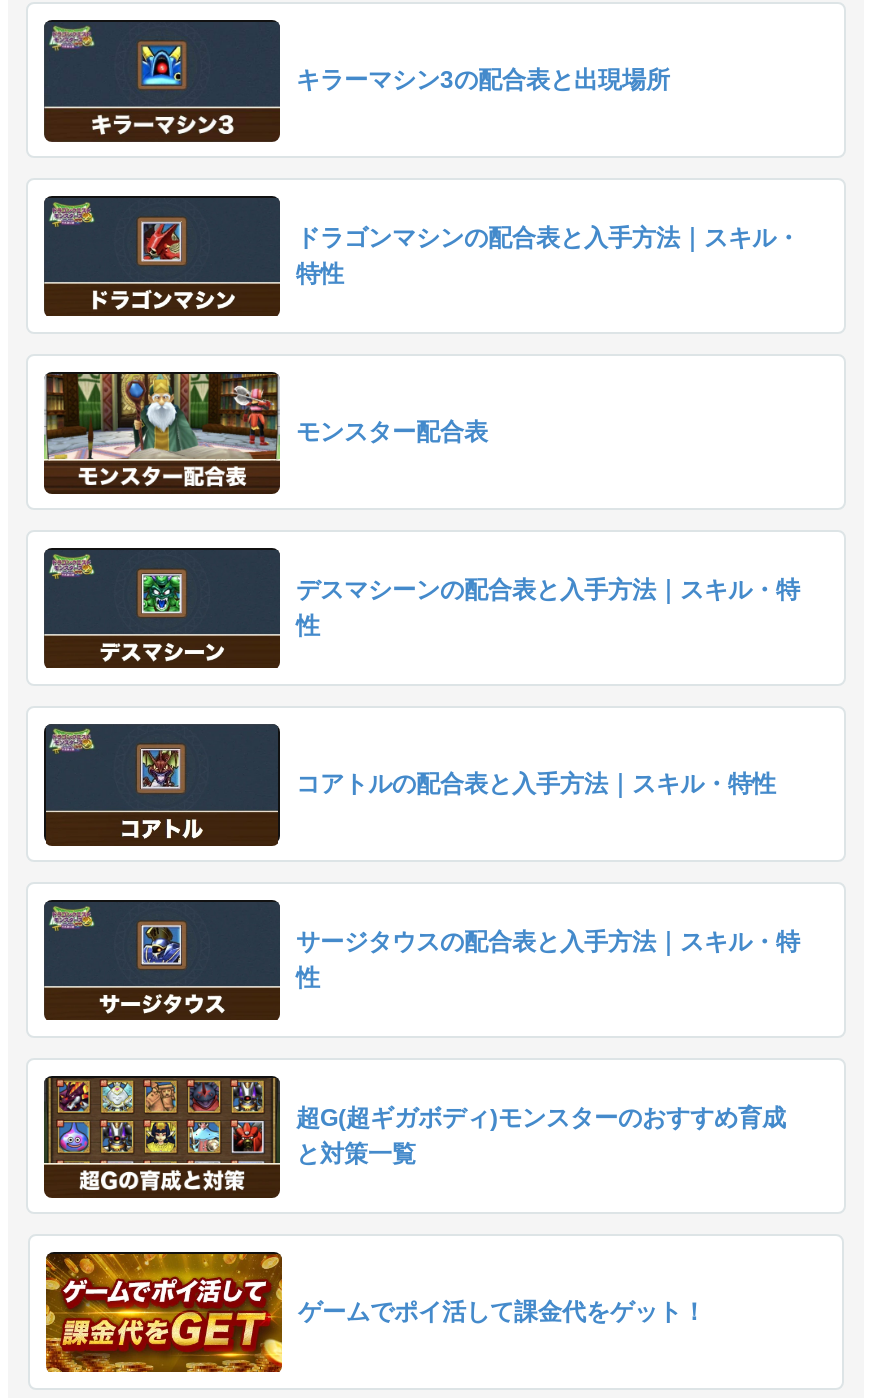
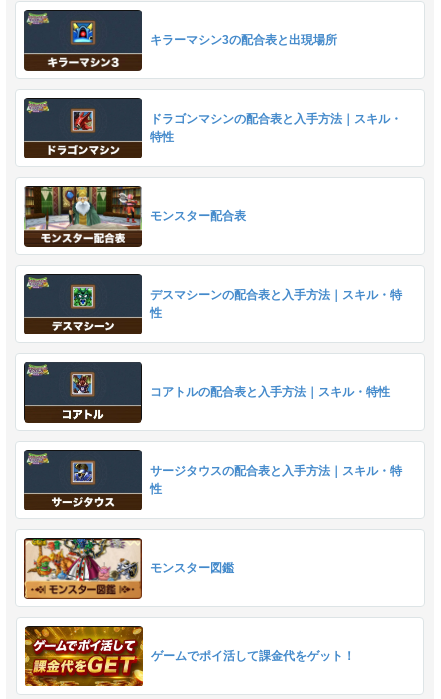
- [image]
- 超G(超ギガボディ)モンスターのおすすめ育成
- と対策一覧
+ [image]
+ モンスター図鑑
